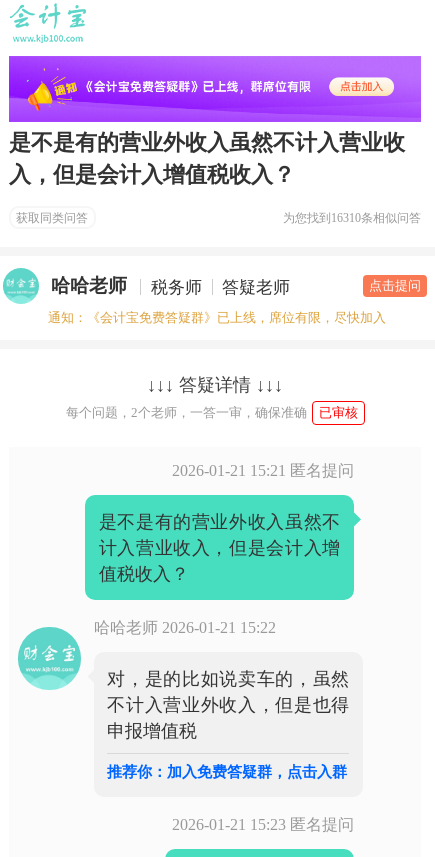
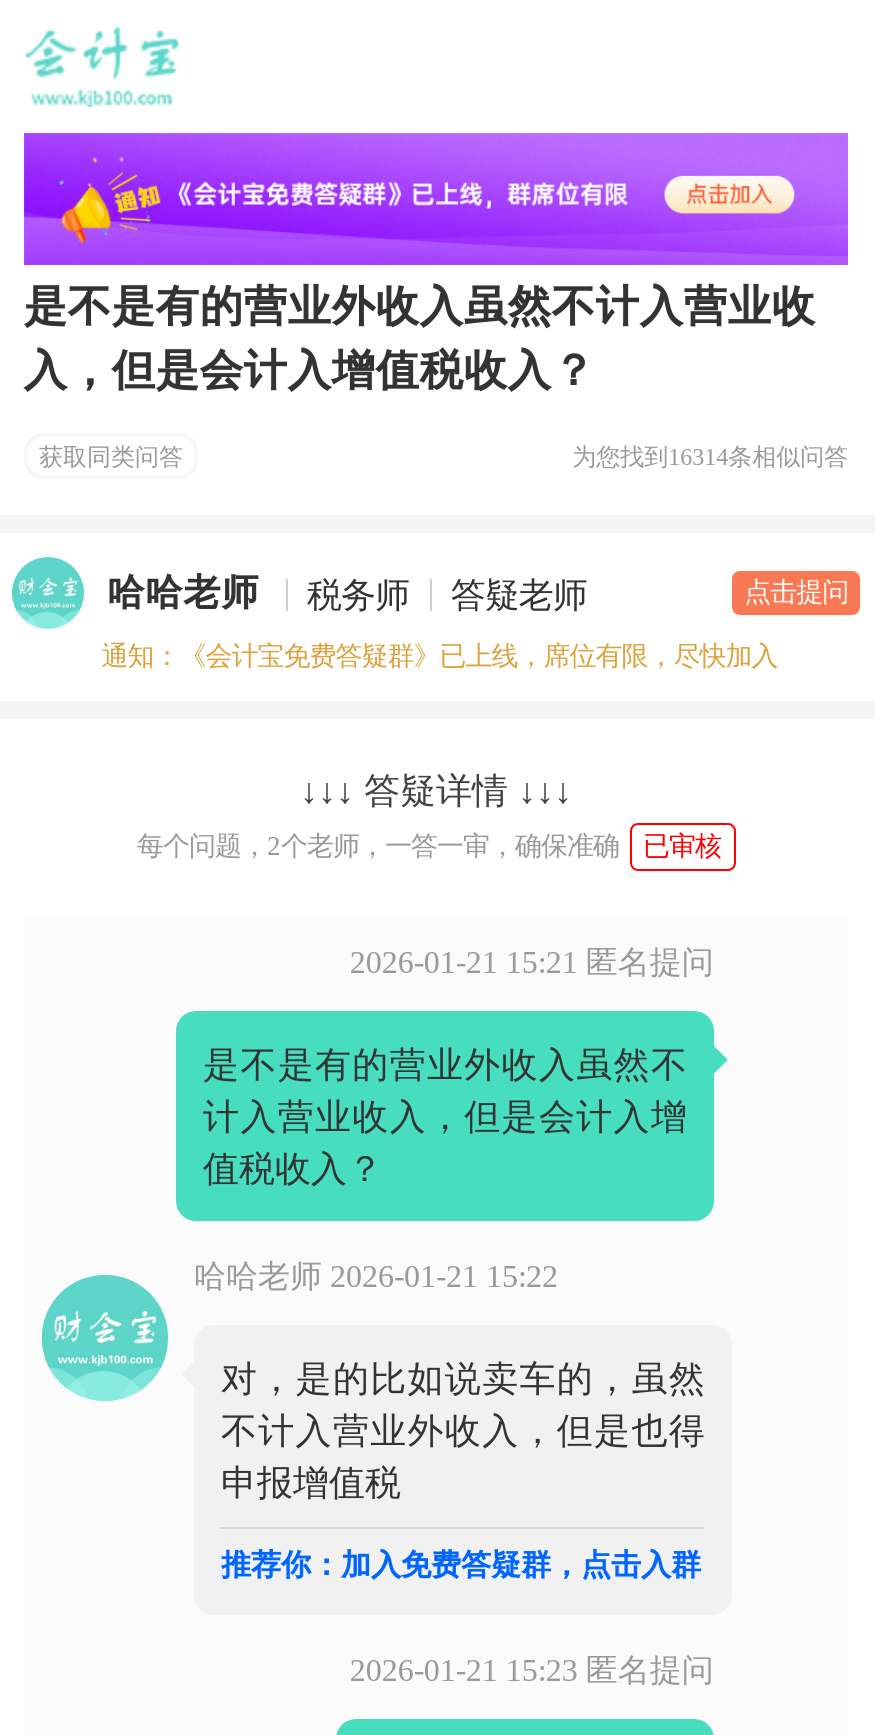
- 为您找到16310条相似问答
+ 为您找到16314条相似问答
